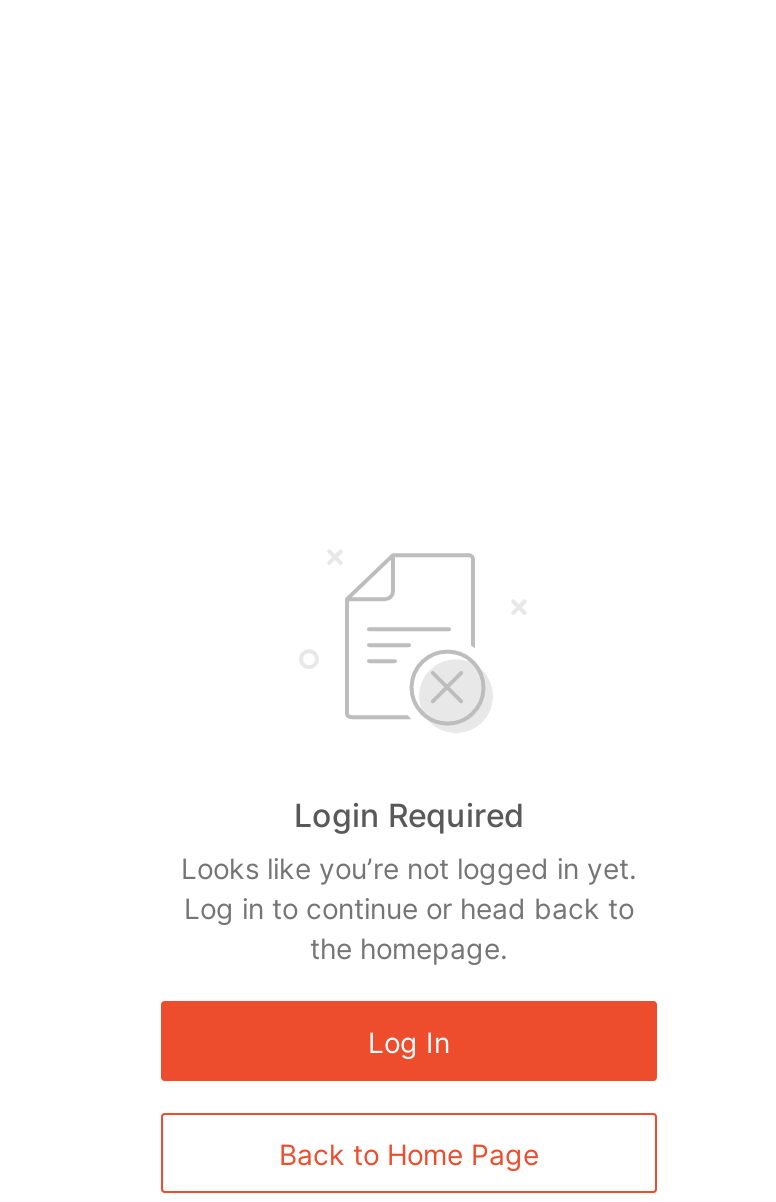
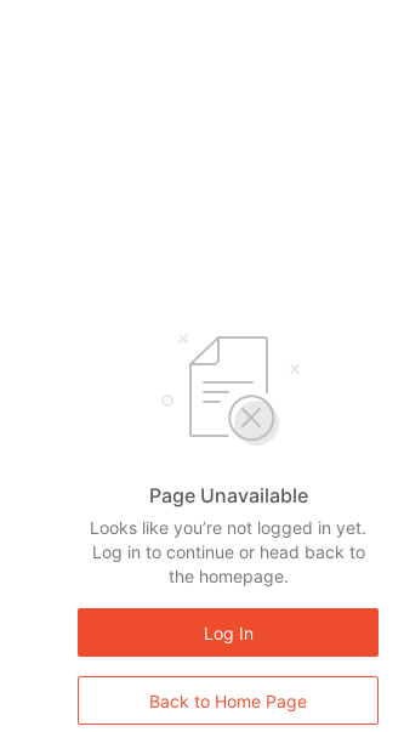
- Login Required
+ Page Unavailable
